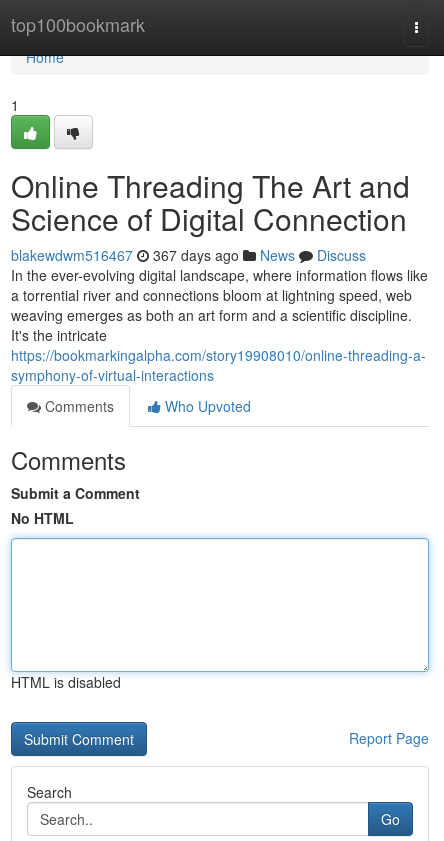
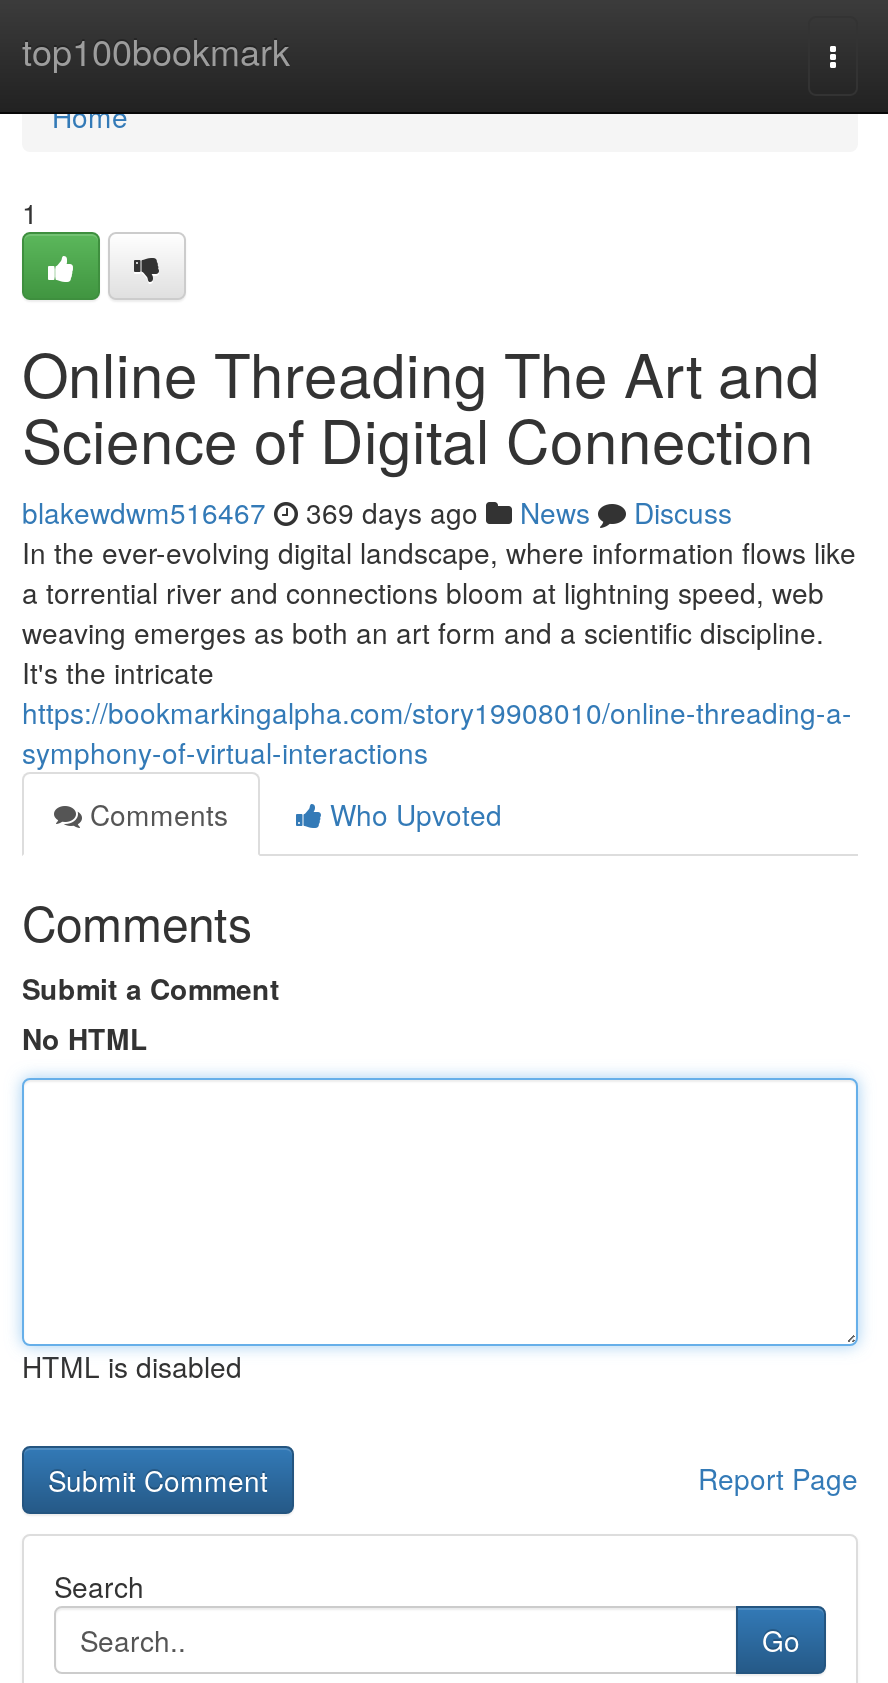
- blakewdwm516467 367 days ago News Discuss
+ blakewdwm516467 369 days ago News Discuss
